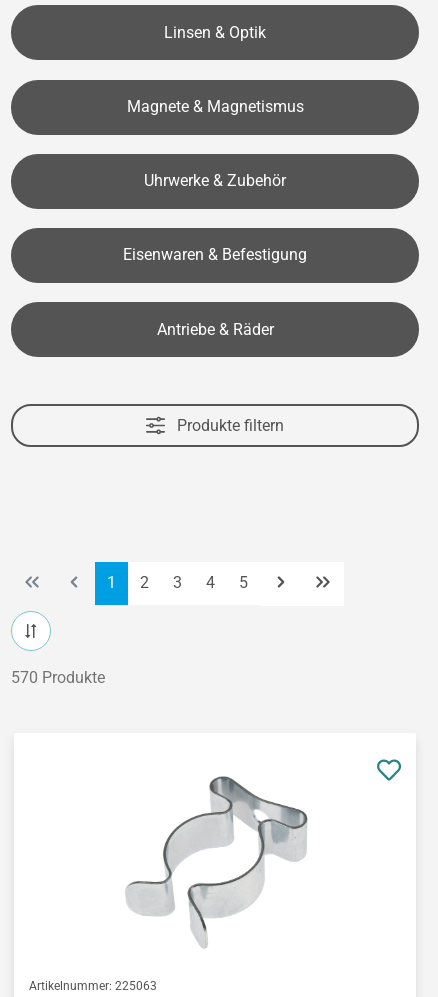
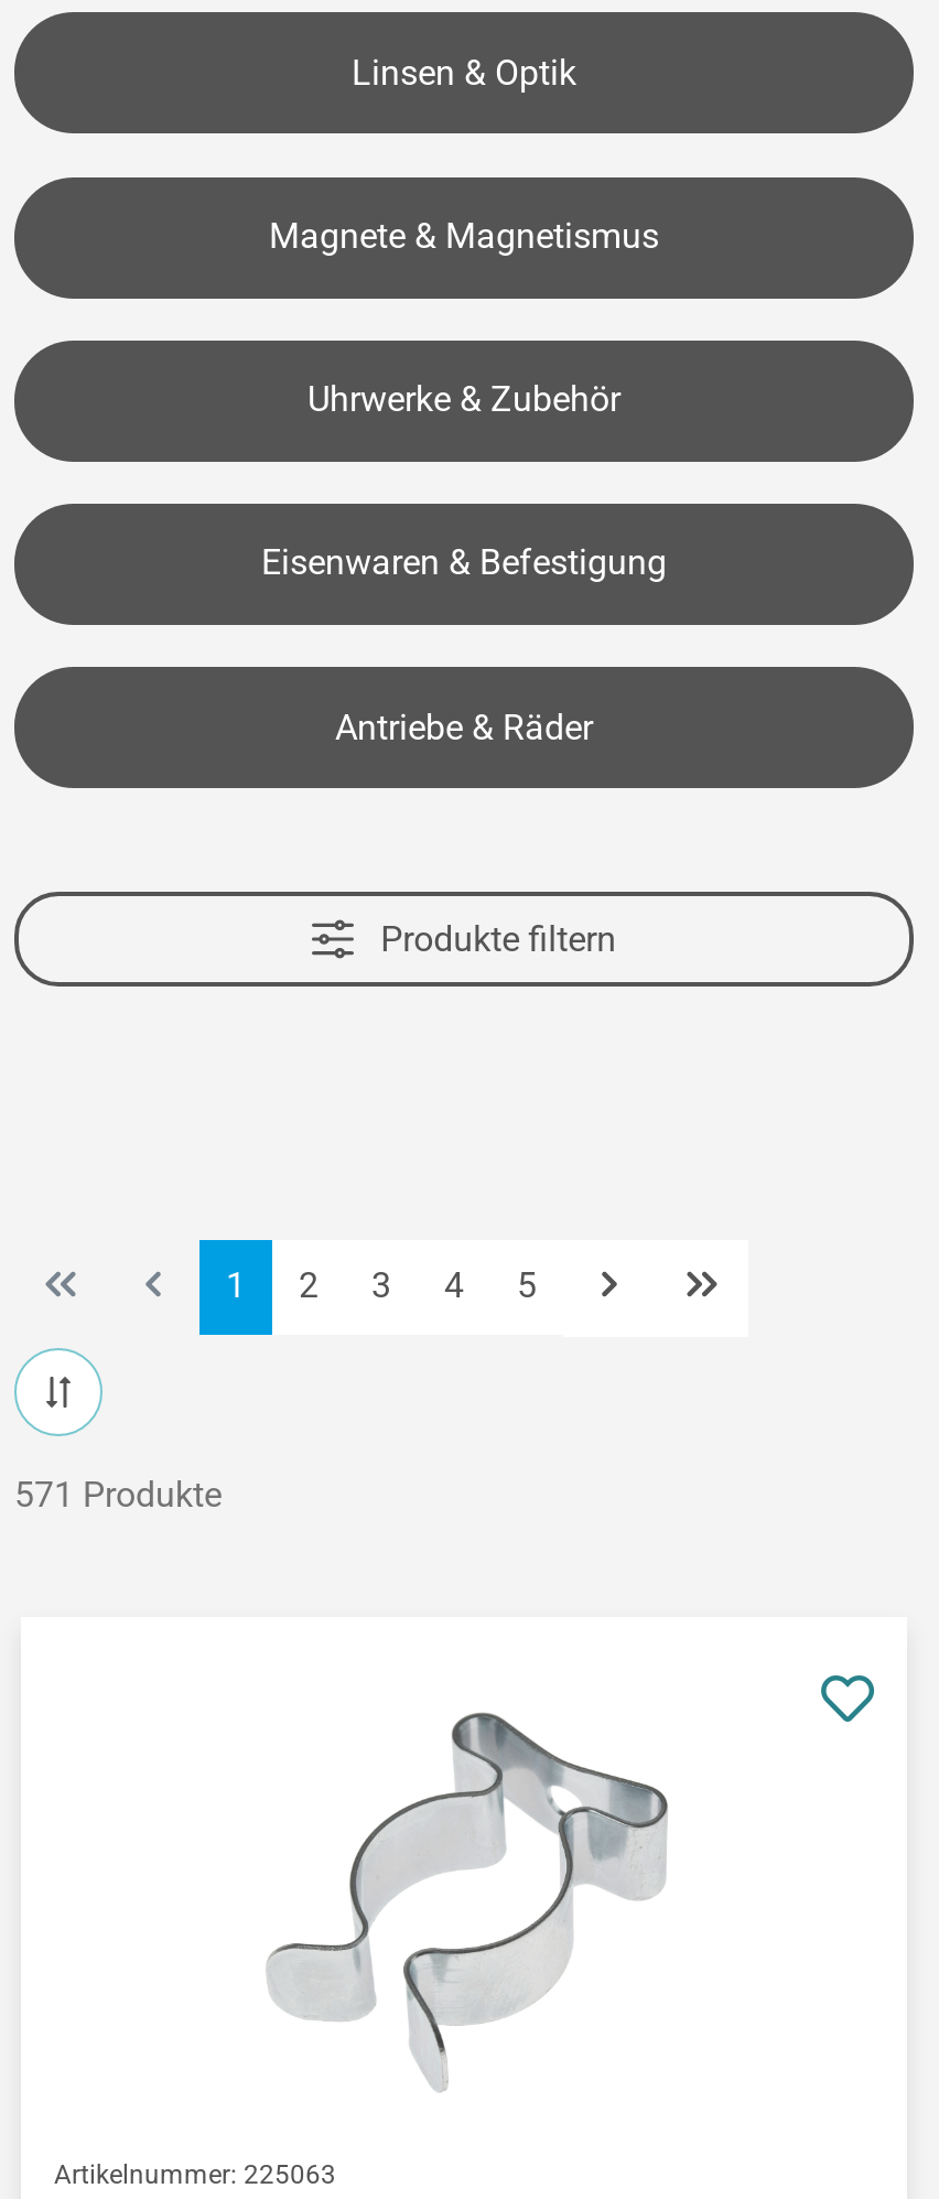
- 570 Produkte
+ 571 Produkte
